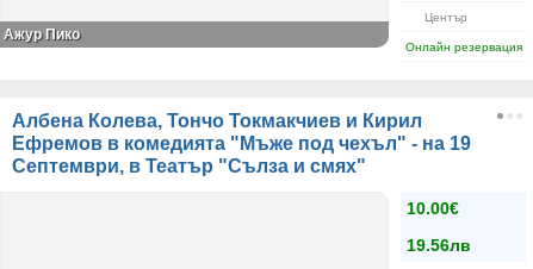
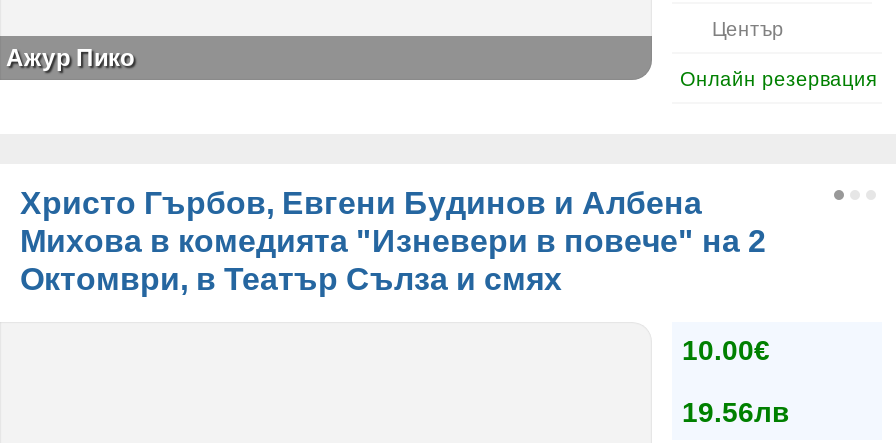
- Албена Колева, Тончо Токмакчиев и Кирил
- Ефремов в комедията "Мъже под чехъл" - на 19
- Септември, в Театър "Сълза и смях"
+ Христо Гърбов, Евгени Будинов и Албена
+ Михова в комедията "Изневери в повече" на 2
+ Октомври, в Театър Сълза и смях
